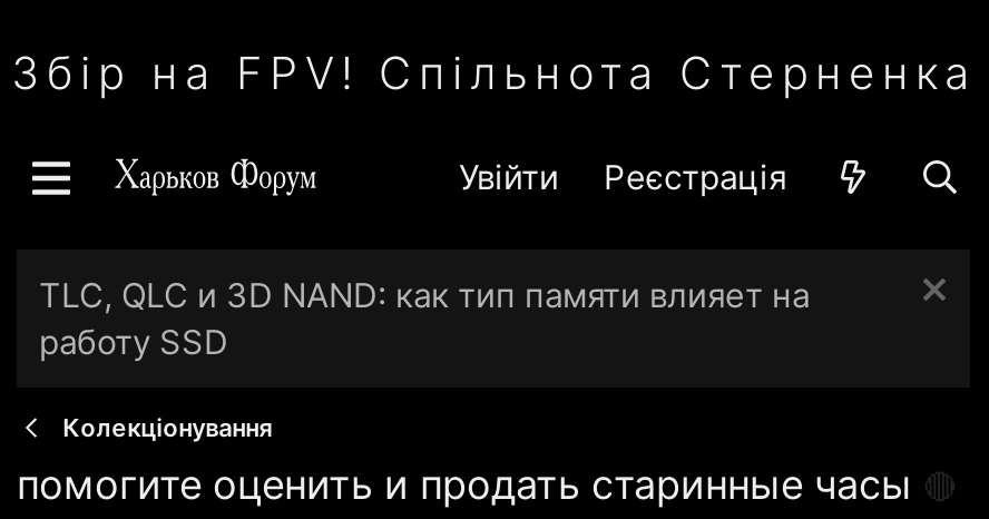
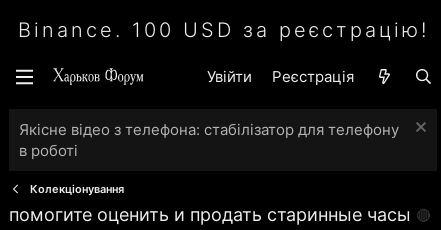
- Збір на FPV! Спільнота Стерненка
+ Binance. 100 USD за реєстрацію!

- TLC, QLC и 3D NAND: как тип памяти влияет на
- работу SSD
+ Якісне відео з телефона: стабілізатор для телефону
+ в роботі
